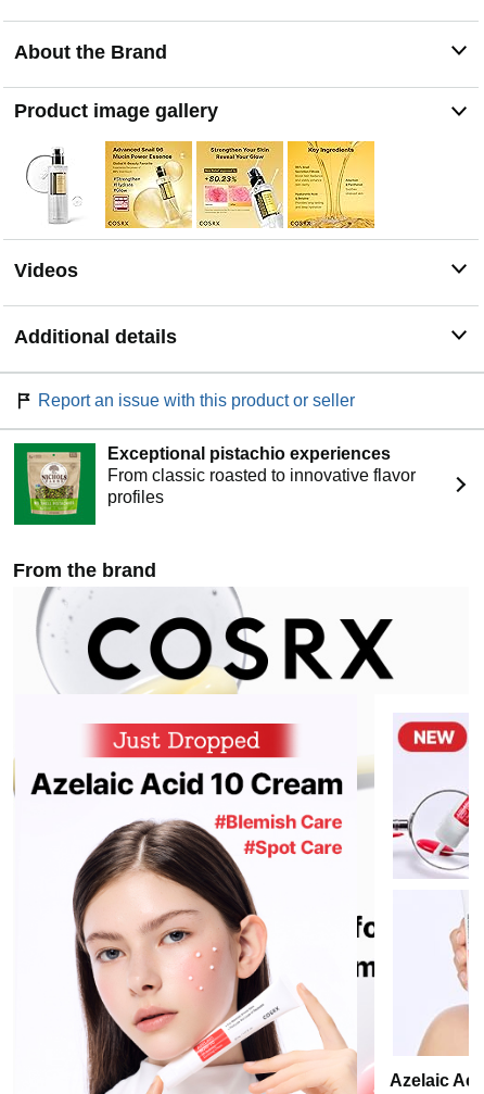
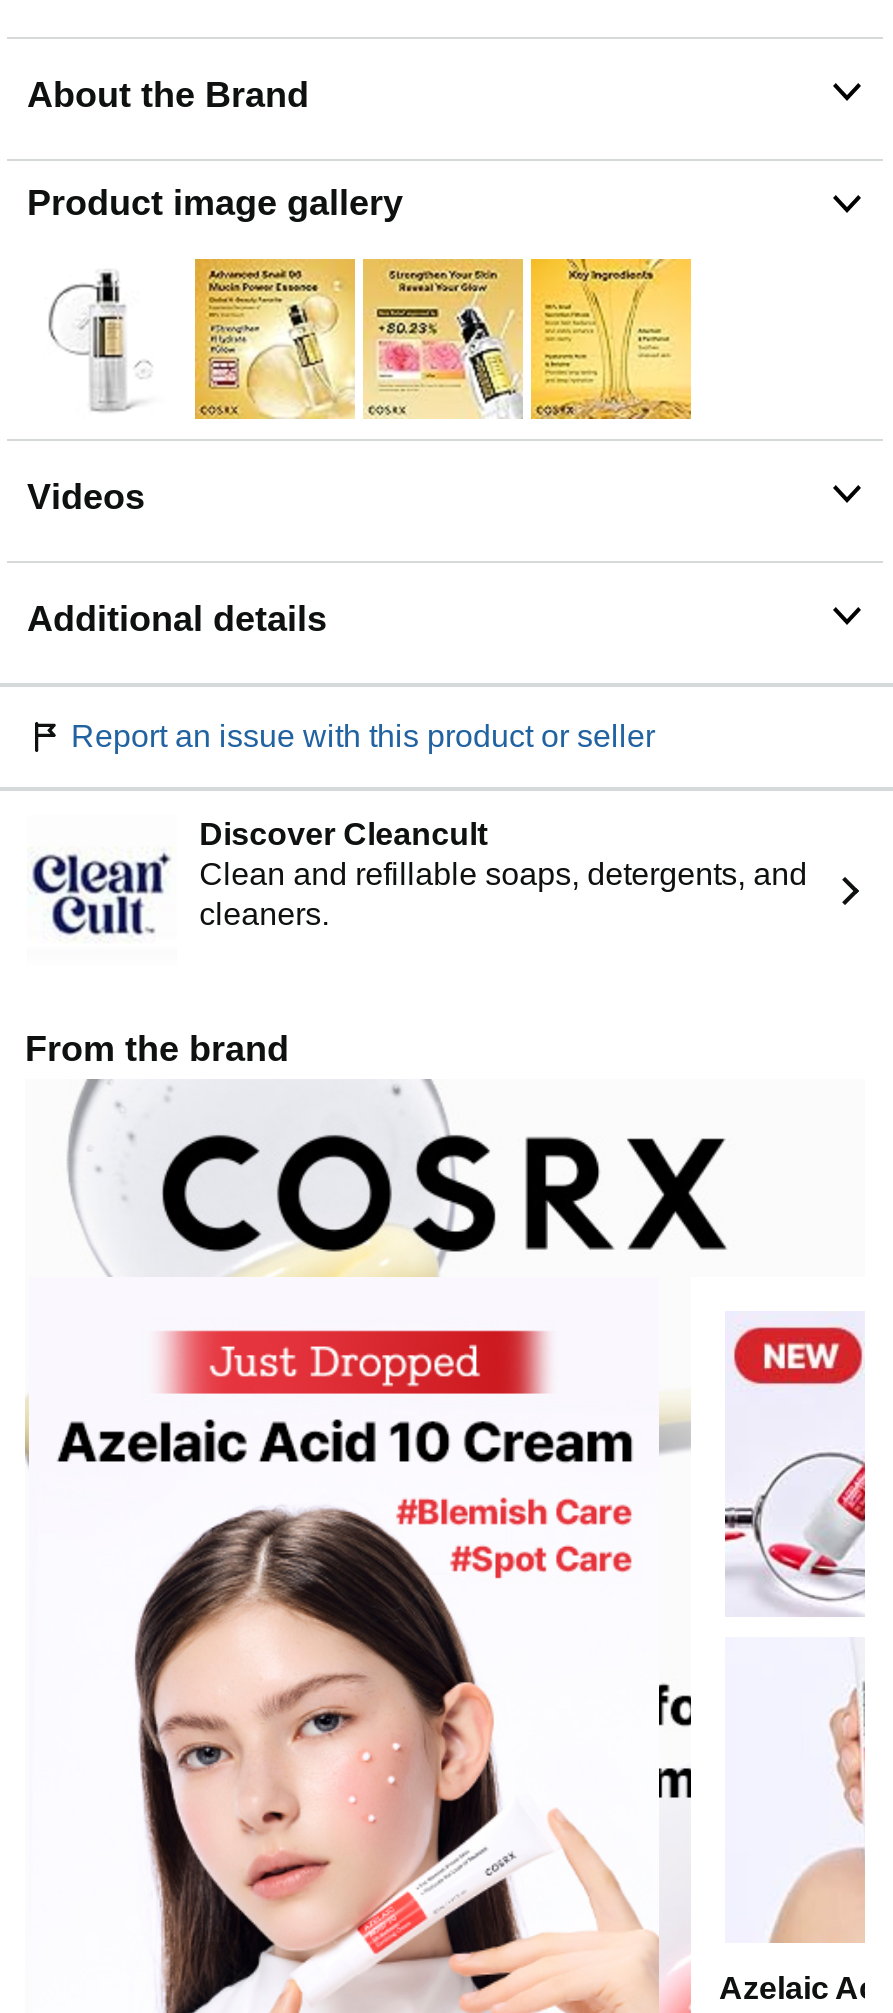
- [image]
- Exceptional pistachio experiences
- From classic roasted to innovative flavor
- profiles
+ [image]
+ Discover Cleancult
+ Clean and refillable soaps, detergents, and
+ cleaners.
